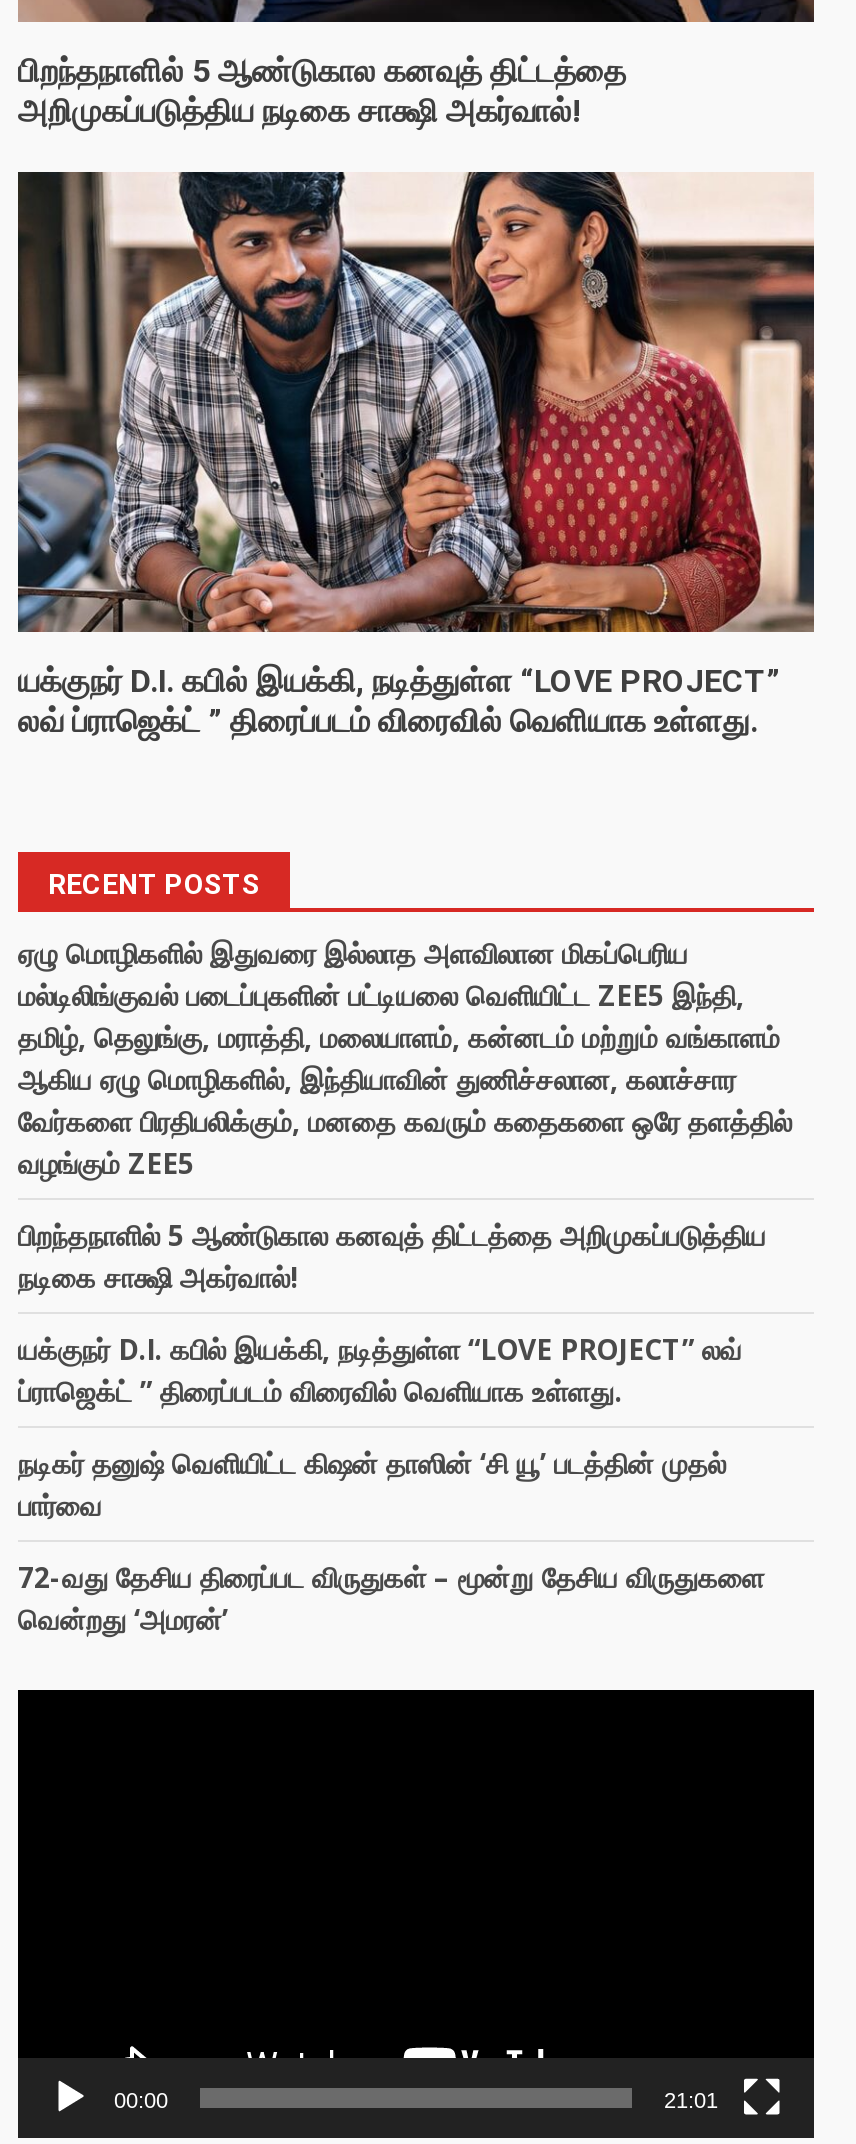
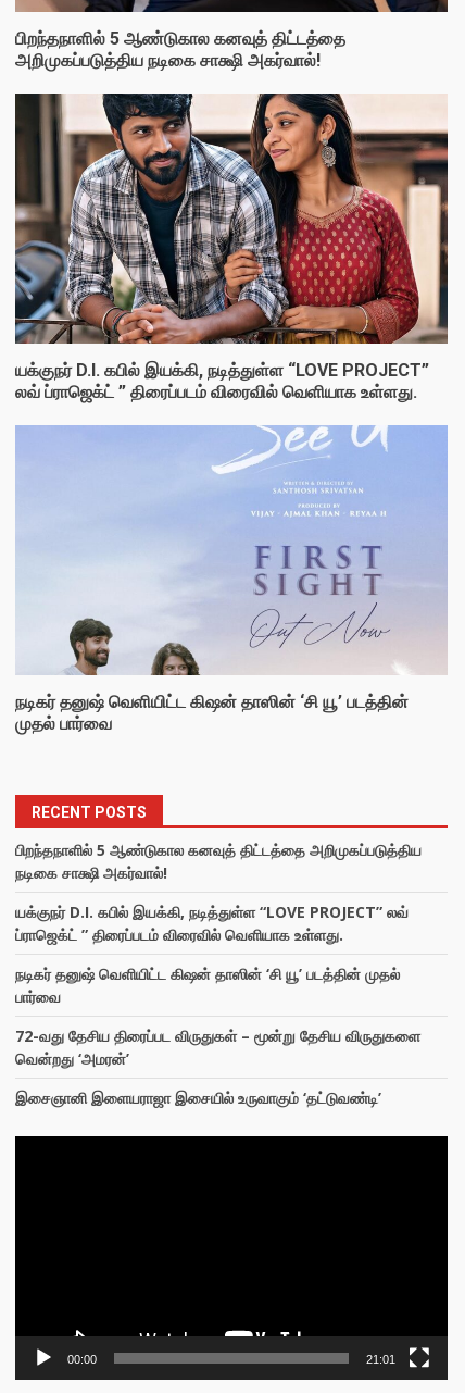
+ [image]
+ நடிகர் தனுஷ் வெளியிட்ட கிஷன் தாஸின் ‘சி யூ’ படத்தின்
+ முதல் பார்வை

+ [image]

moved down: RECENT POSTS

- ஏழு மொழிகளில் இதுவரை இல்லாத அளவிலான மிகப்பெரிய
- மல்டிலிங்குவல் படைப்புகளின் பட்டியலை வெளியிட்ட ZEE5 இந்தி,
- தமிழ், தெலுங்கு, மராத்தி, மலையாளம், கன்னடம் மற்றும் வங்காளம்
- ஆகிய ஏழு மொழிகளில், இந்தியாவின் துணிச்சலான, கலாச்சார
- வேர்களை பிரதிபலிக்கும், மனதை கவரும் கதைகளை ஒரே தளத்தில்
- வழங்கும் ZEE5

+ இசைஞானி இளையராஜா இசையில் உருவாகும் ‘தட்டுவண்டி’
